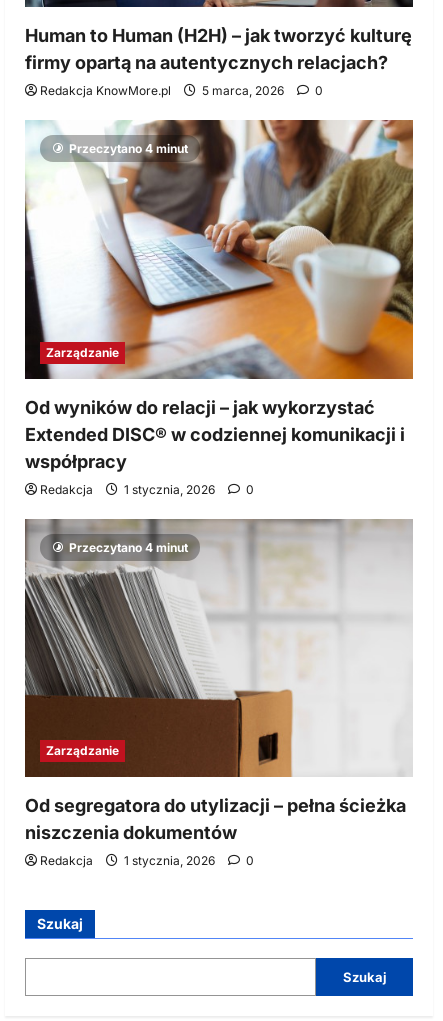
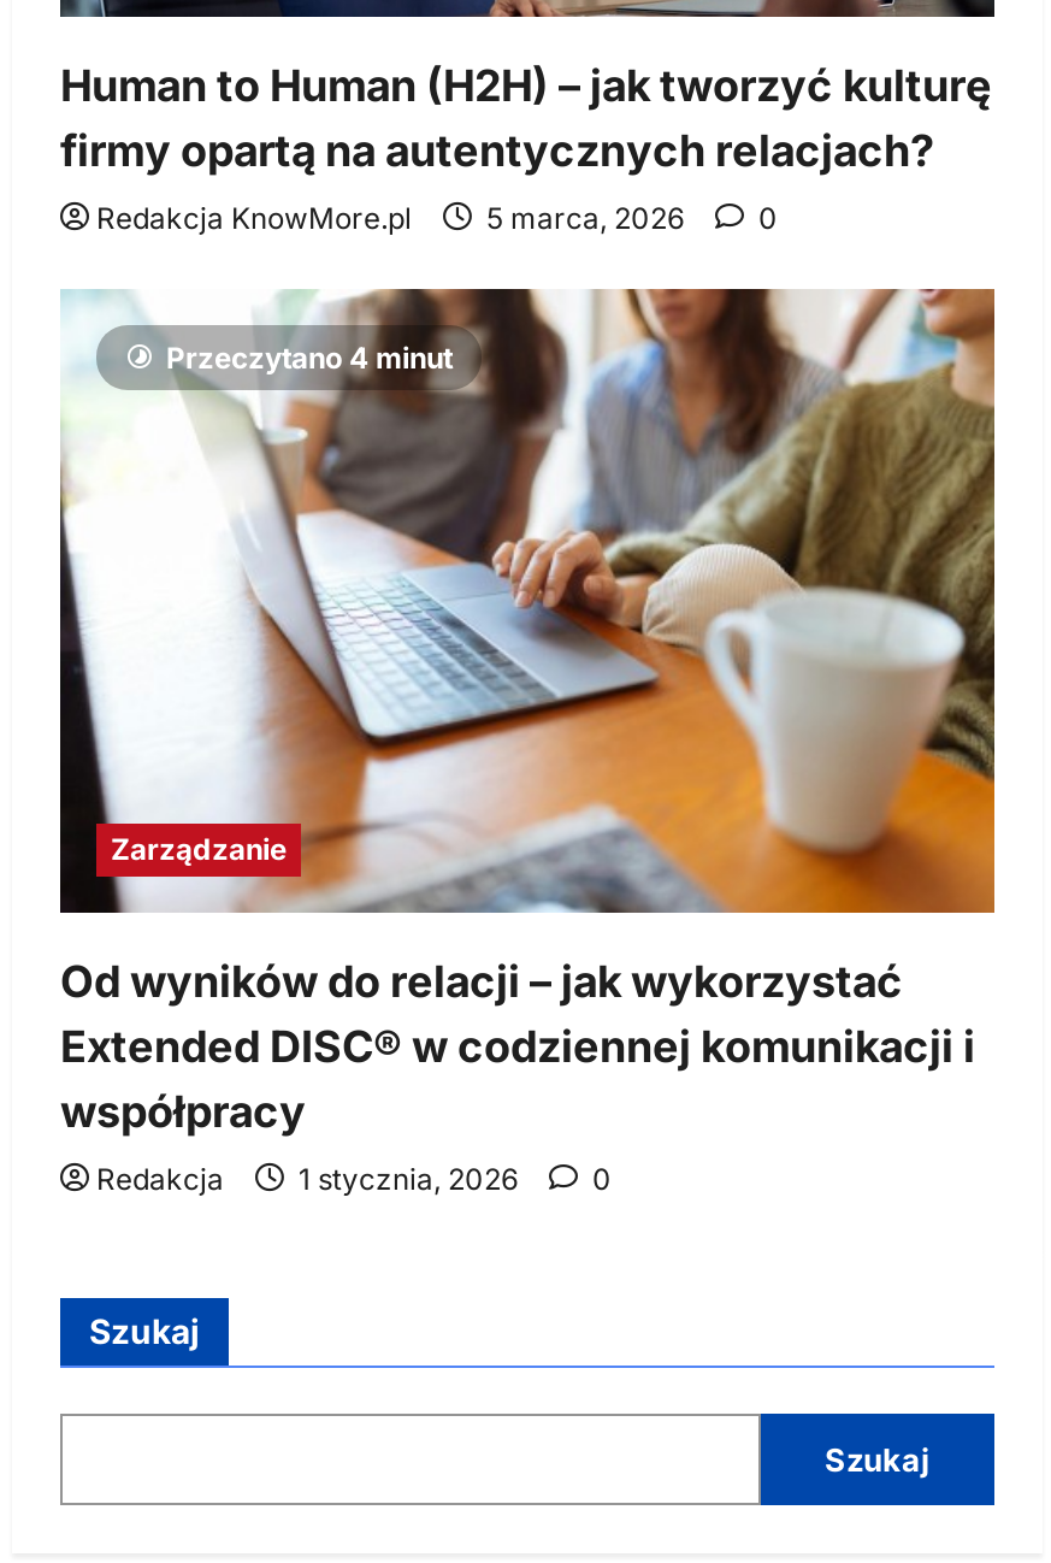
- [image]
- Przeczytano 4 minut

- Zarządzanie
- Od segregatora do utylizacji – pełna ścieżka
- niszczenia dokumentów
- Redakcja
- 1 stycznia, 2026
- 0
